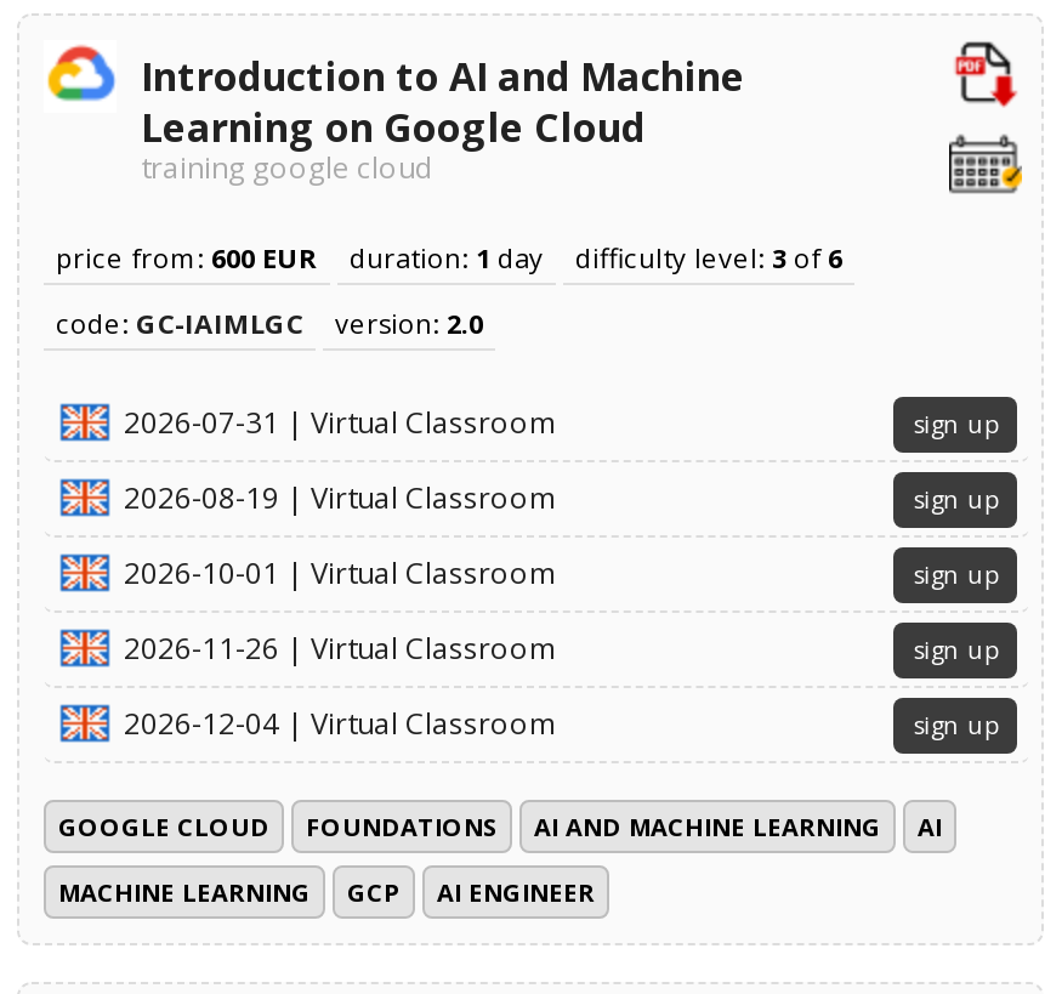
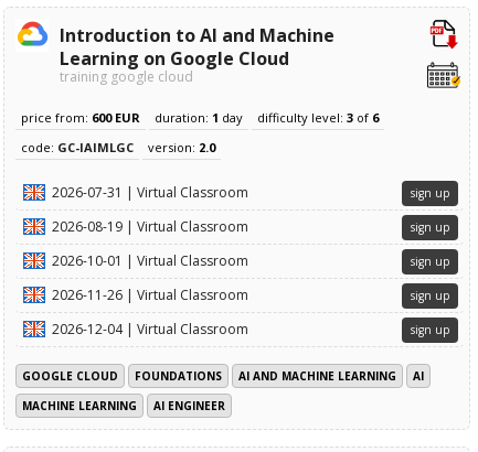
- GCP
